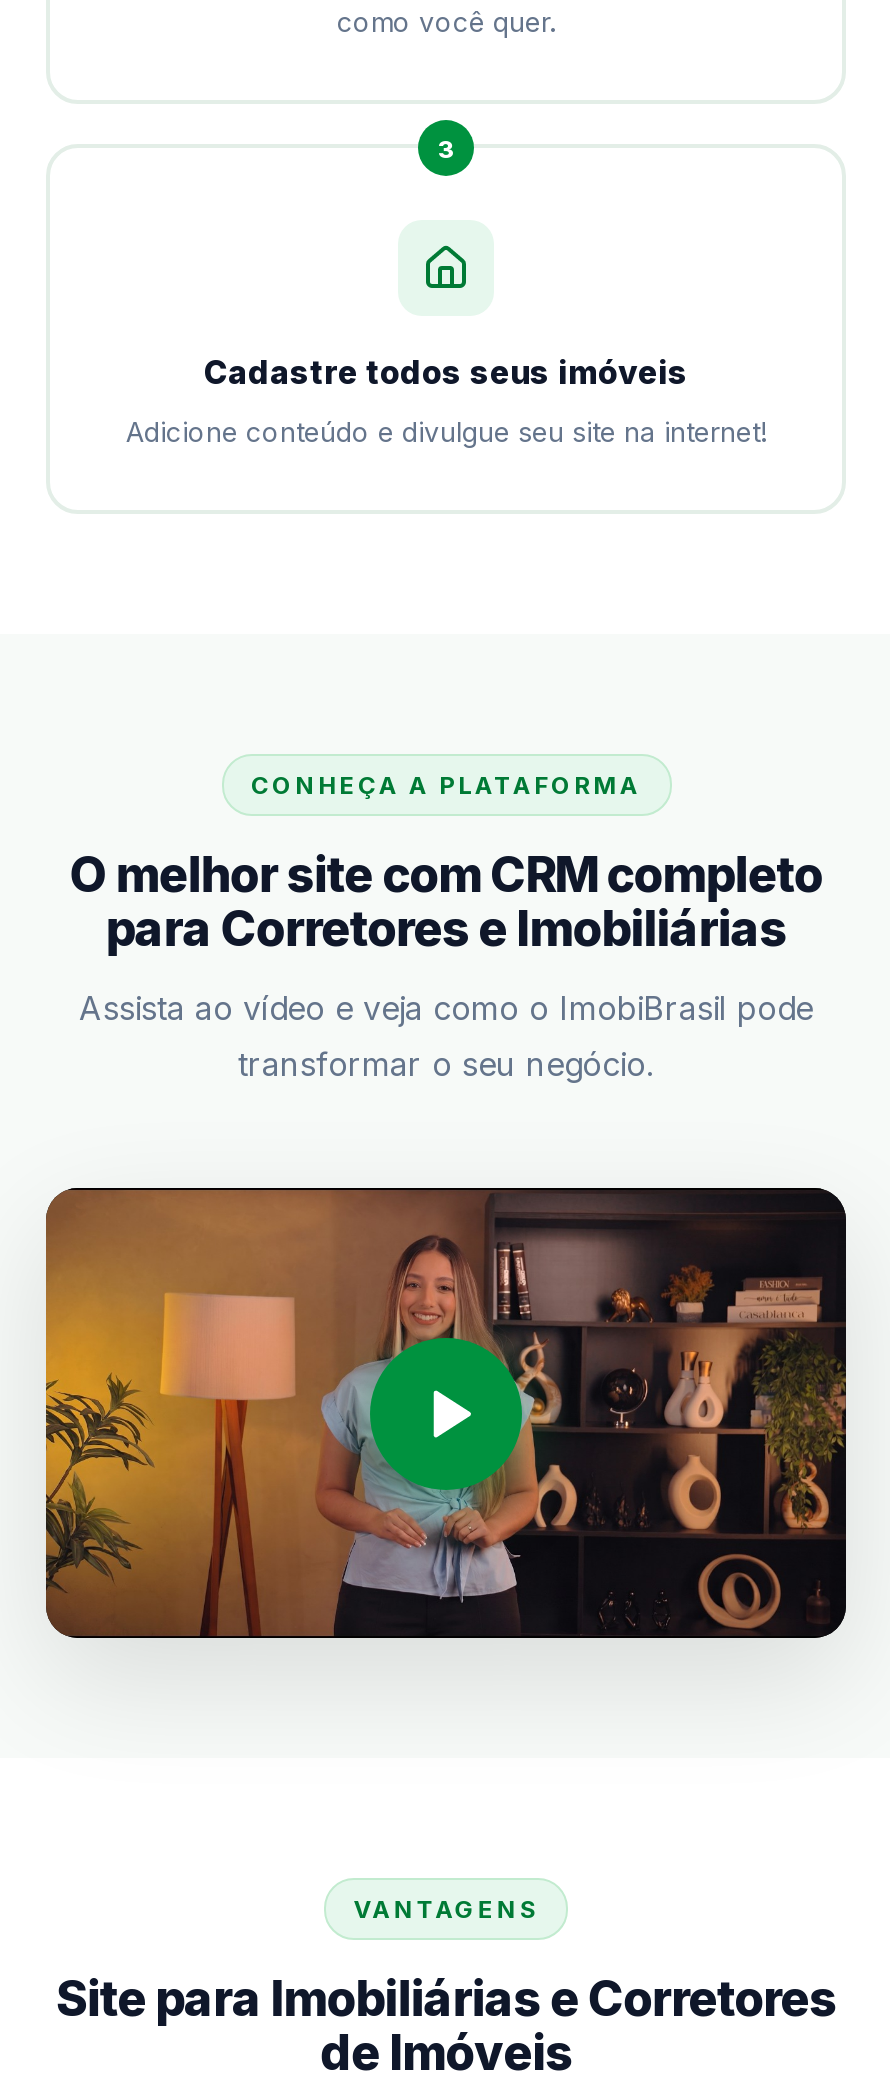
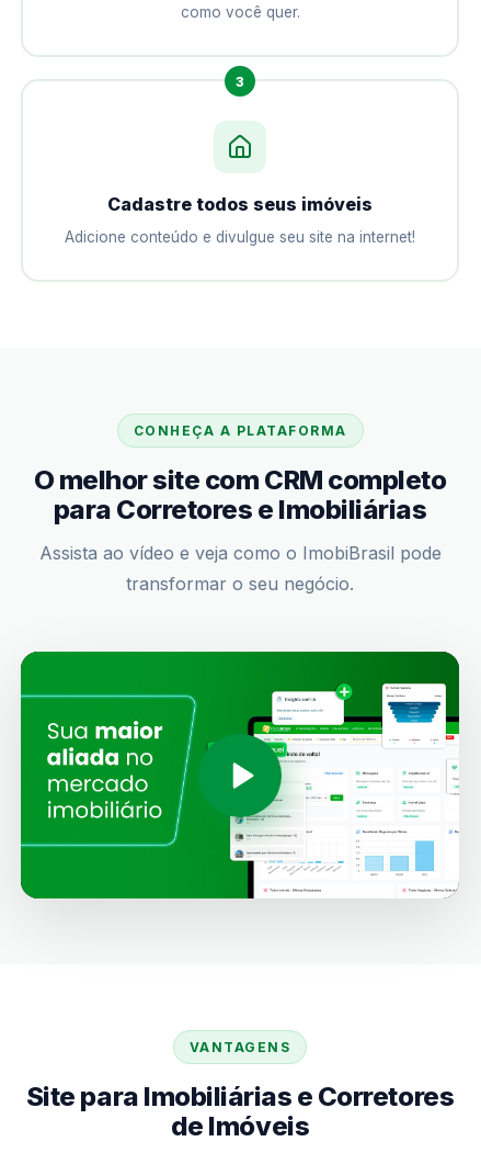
- [image]
+ [image]
